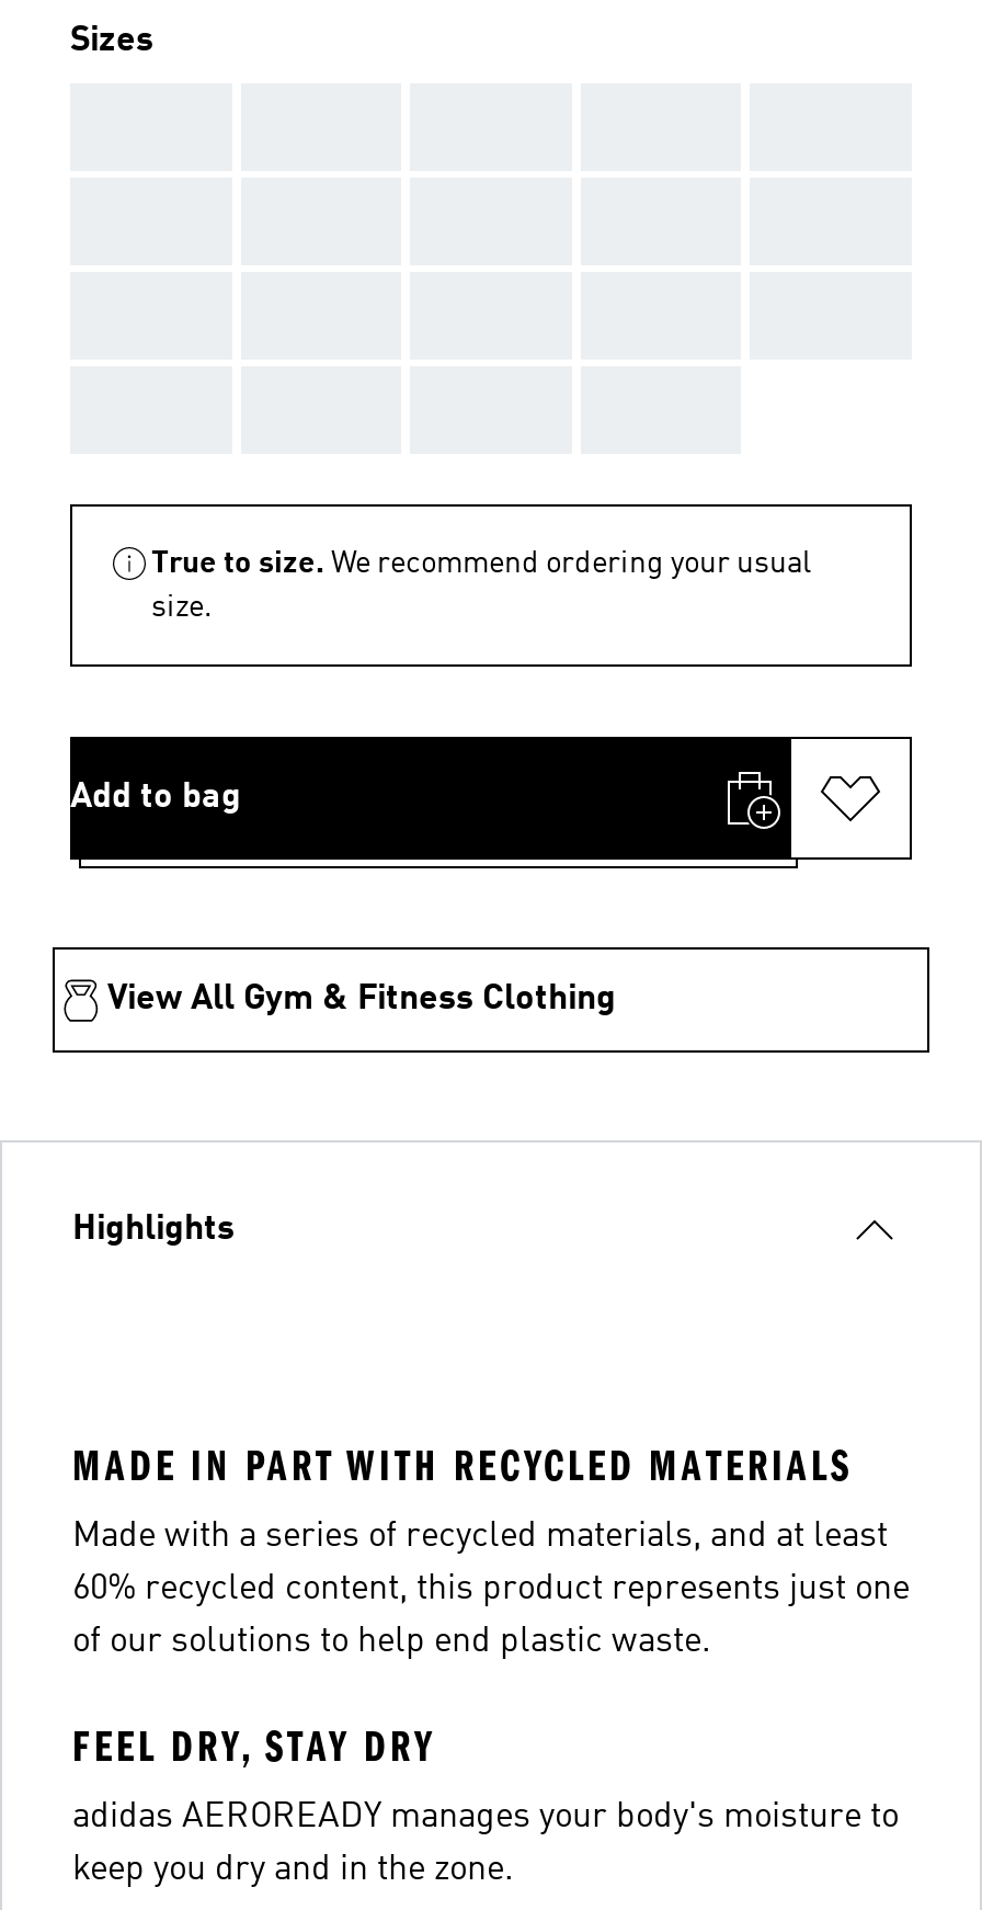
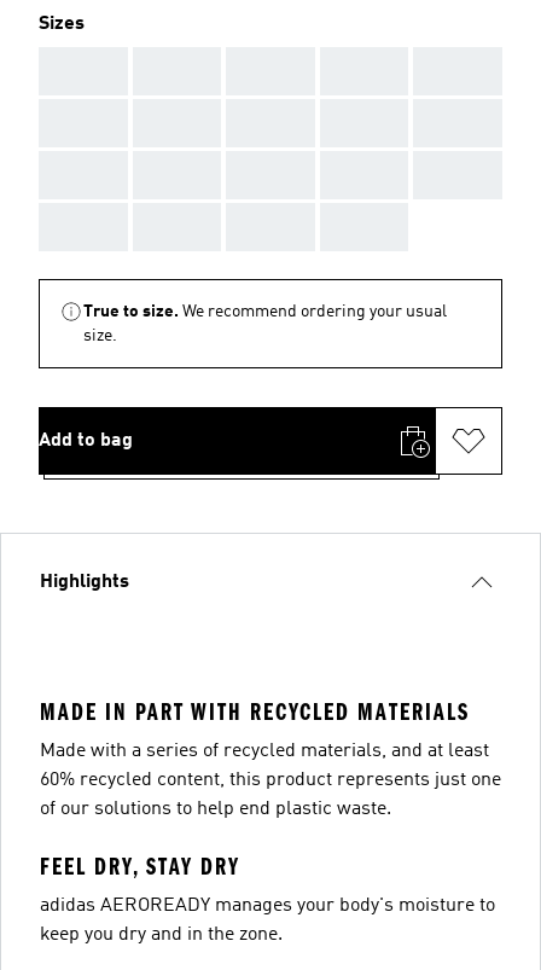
- View All Gym & Fitness Clothing
